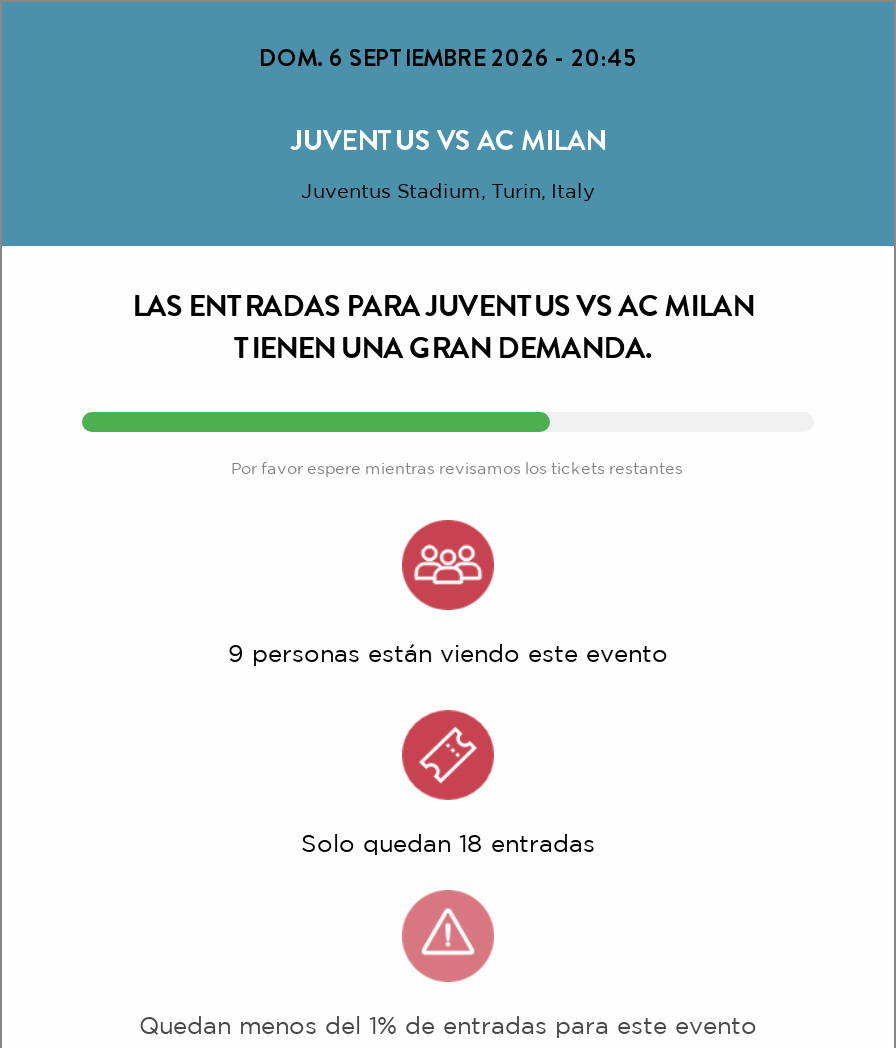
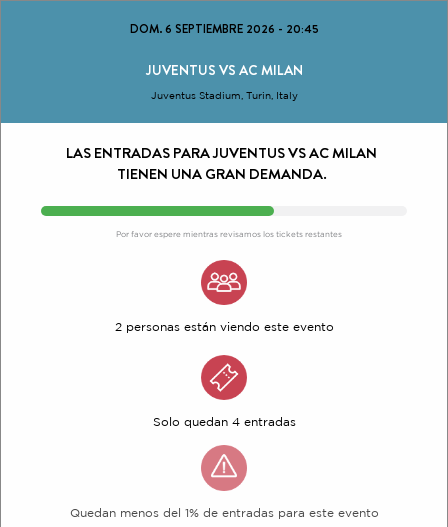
- 9 personas están viendo este evento
+ 2 personas están viendo este evento

- Solo quedan 18 entradas
+ Solo quedan 4 entradas
